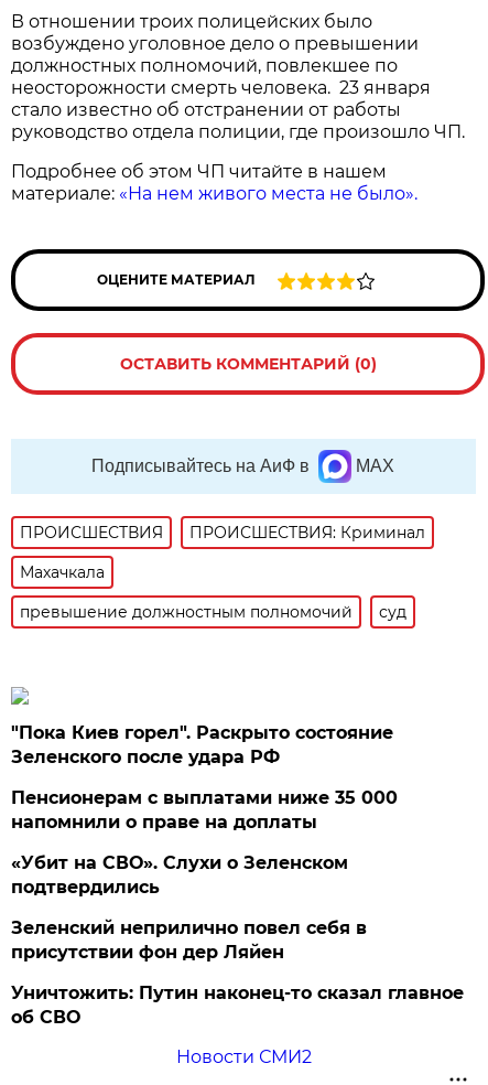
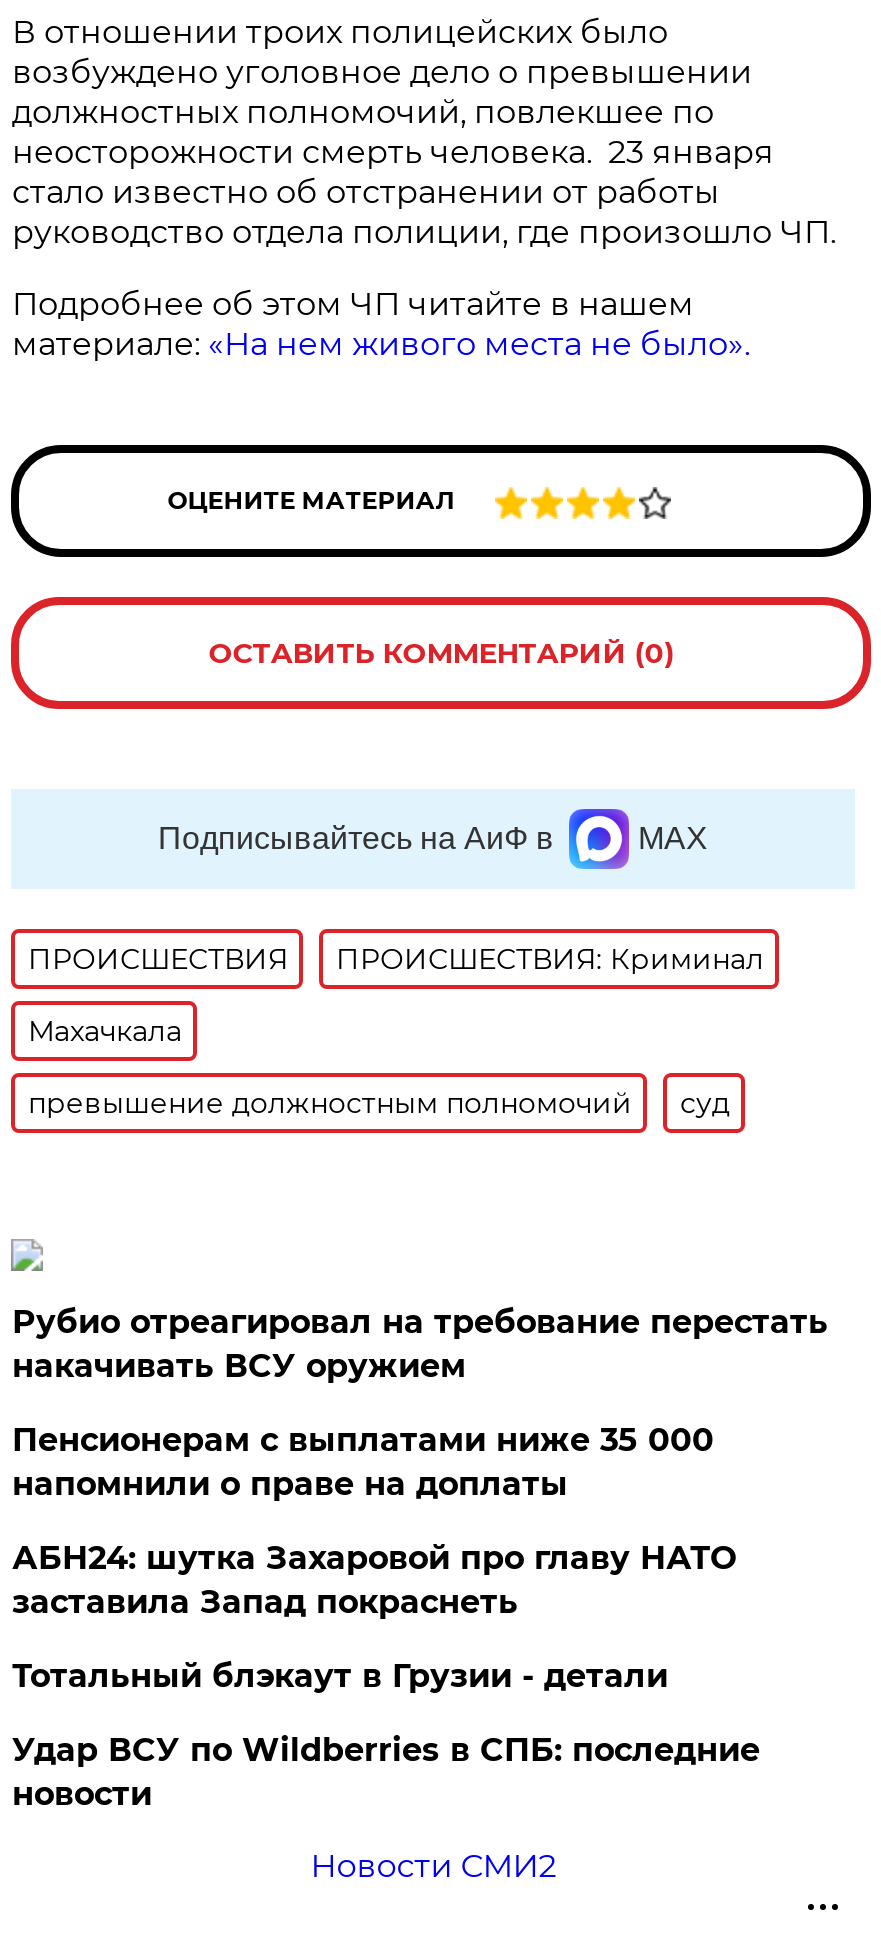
- "Пока Киев горел". Раскрыто состояние
- Зеленского после удара РФ
+ Рубио отреагировал на требование перестать
+ накачивать ВСУ оружием

- «Убит на СВО». Слухи о Зеленском
- подтвердились
+ АБН24: шутка Захаровой про главу НАТО
+ заставила Запад покраснеть

- Зеленский неприлично повел cебя в
- присутствии фон дер Ляйен
+ Тотальный блэкаут в Грузии - детали

- Уничтожить: Путин наконец-то сказал главное
- об СВО
+ Удар ВСУ по Wildberries в СПБ: последние
+ новости
